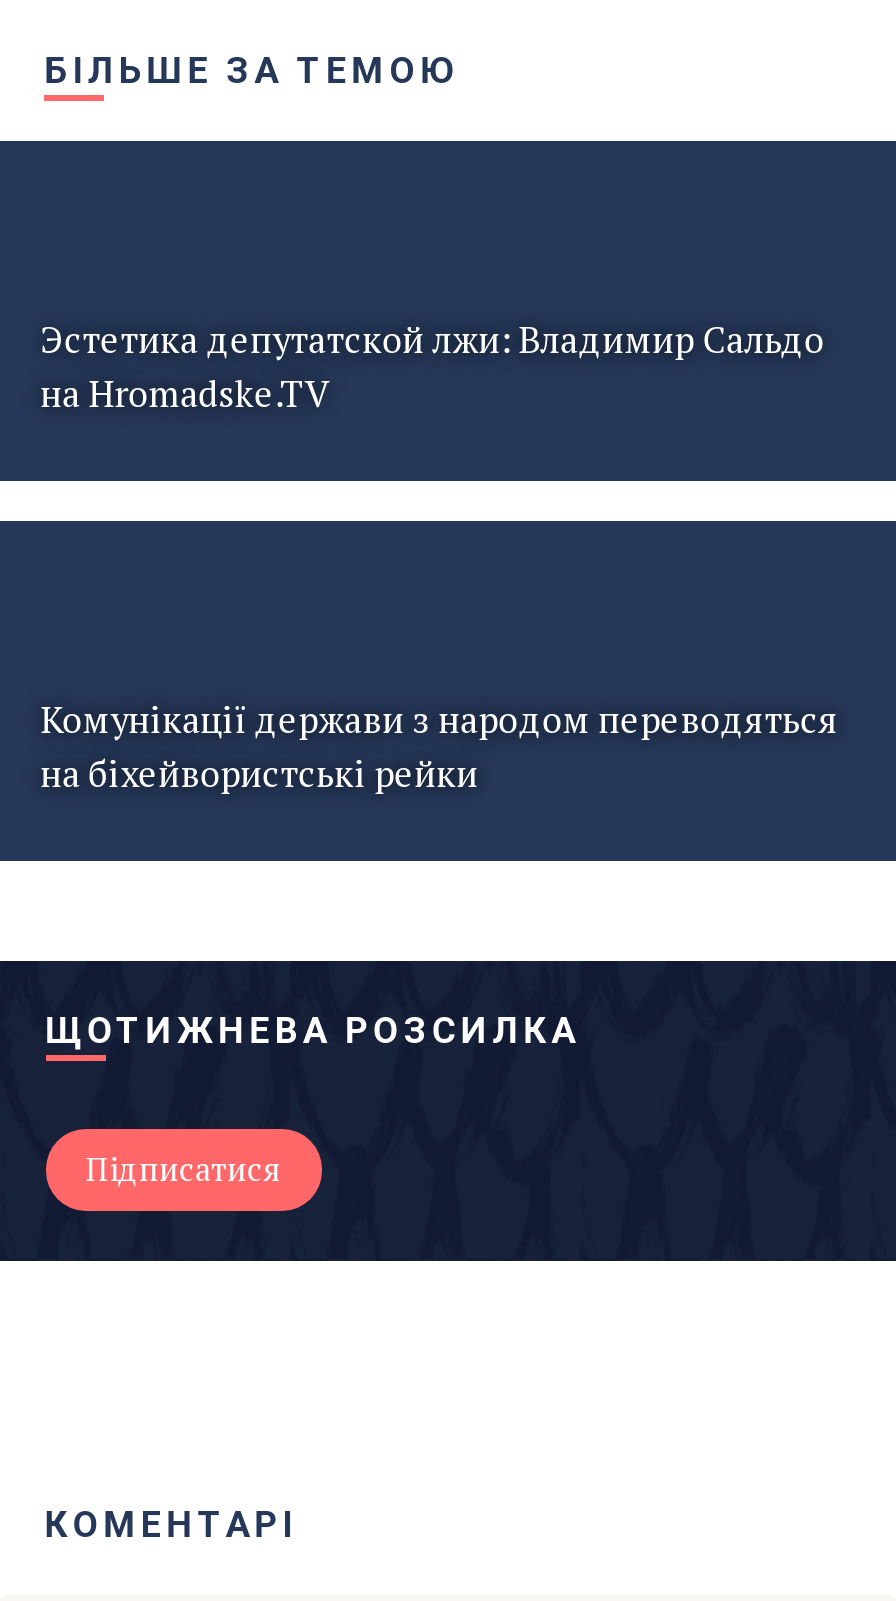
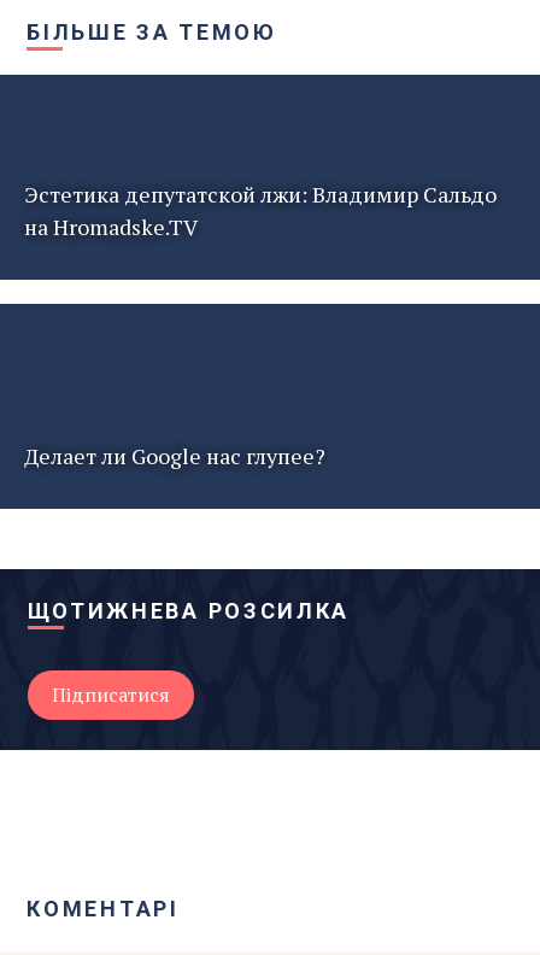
- Комунікації держави з народом переводяться
- на біхейвористські рейки
+ Делает ли Google нас глупее?
